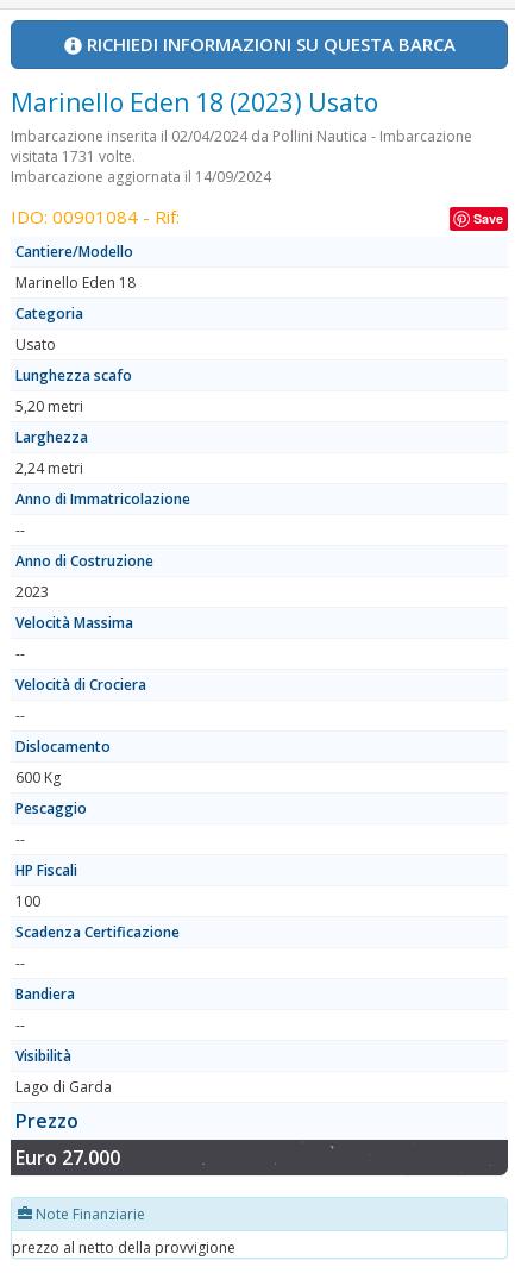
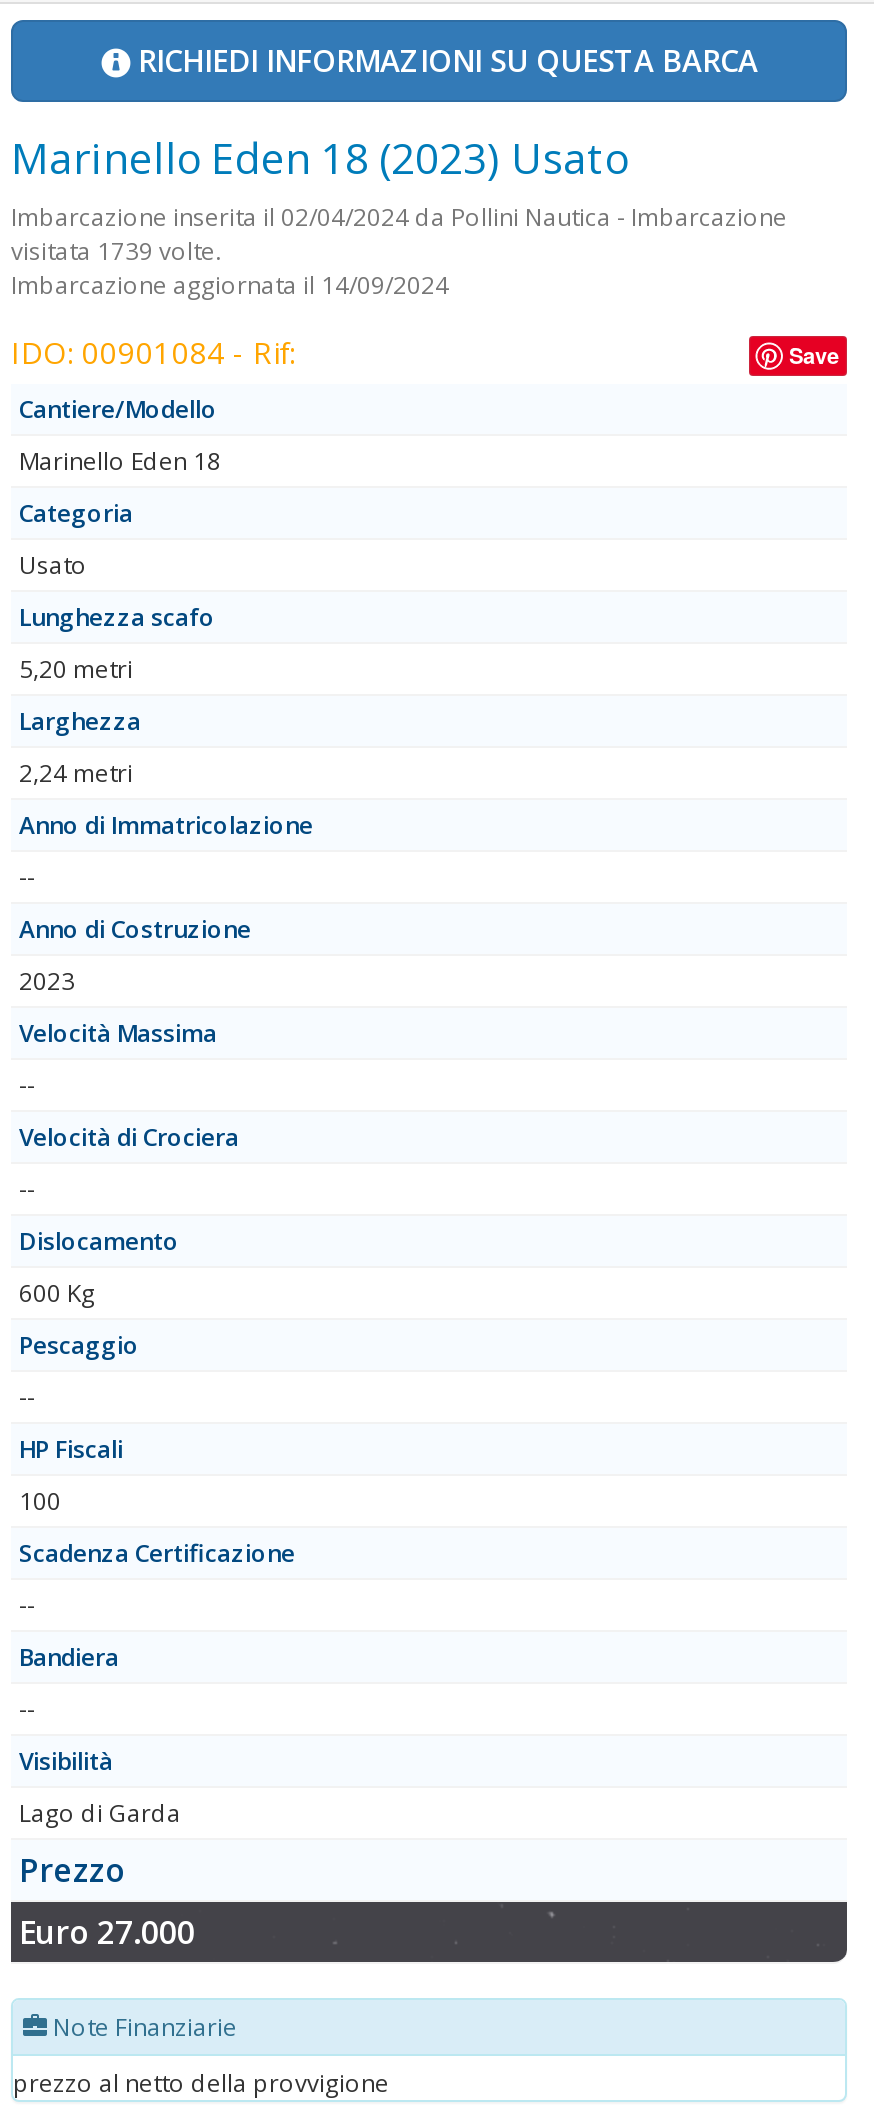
- visitata 1731 volte.
+ visitata 1739 volte.
